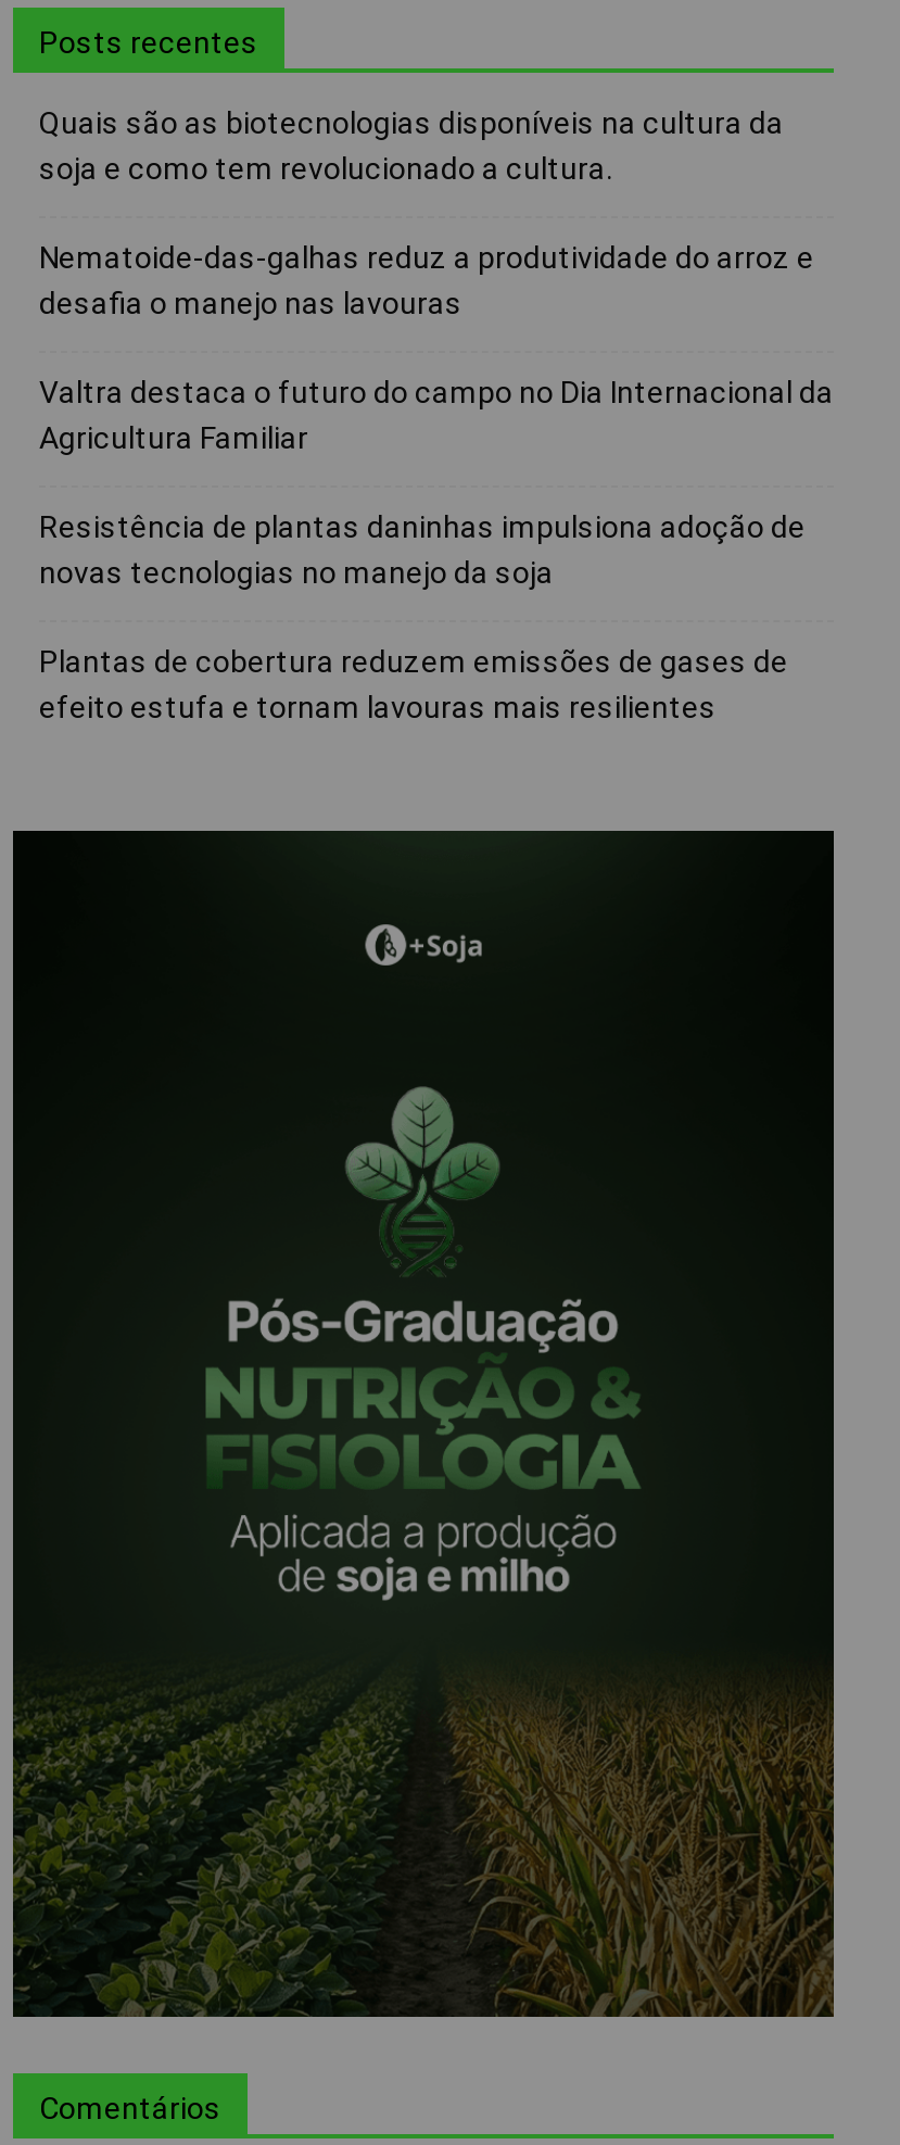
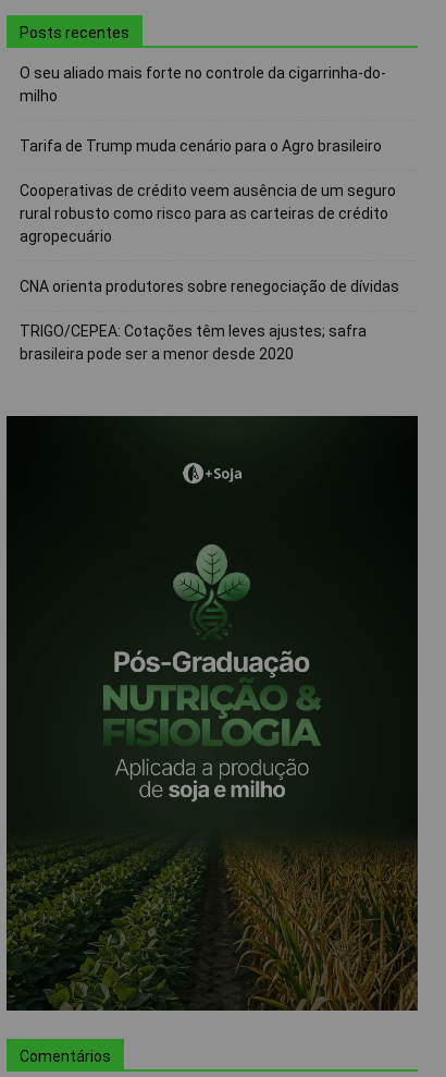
- Quais são as biotecnologias disponíveis na cultura da
- soja e como tem revolucionado a cultura.
+ O seu aliado mais forte no controle da cigarrinha-do-
+ milho

- Nematoide-das-galhas reduz a produtividade do arroz e
- desafia o manejo nas lavouras
+ Tarifa de Trump muda cenário para o Agro brasileiro

- Valtra destaca o futuro do campo no Dia Internacional da
- Agricultura Familiar
+ Cooperativas de crédito veem ausência de um seguro
+ rural robusto como risco para as carteiras de crédito
+ agropecuário

- Resistência de plantas daninhas impulsiona adoção de
- novas tecnologias no manejo da soja
+ CNA orienta produtores sobre renegociação de dívidas

- Plantas de cobertura reduzem emissões de gases de
- efeito estufa e tornam lavouras mais resilientes
+ TRIGO/CEPEA: Cotações têm leves ajustes; safra
+ brasileira pode ser a menor desde 2020
